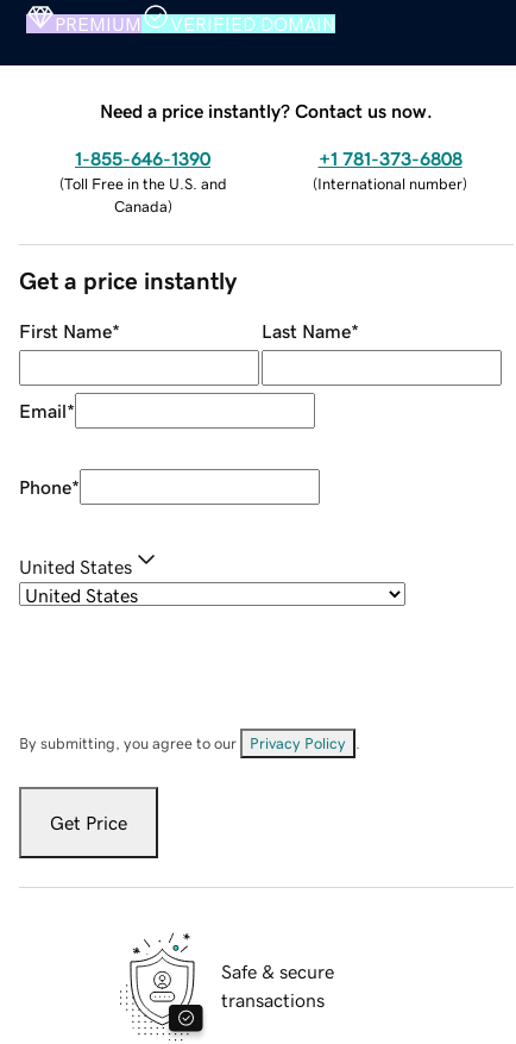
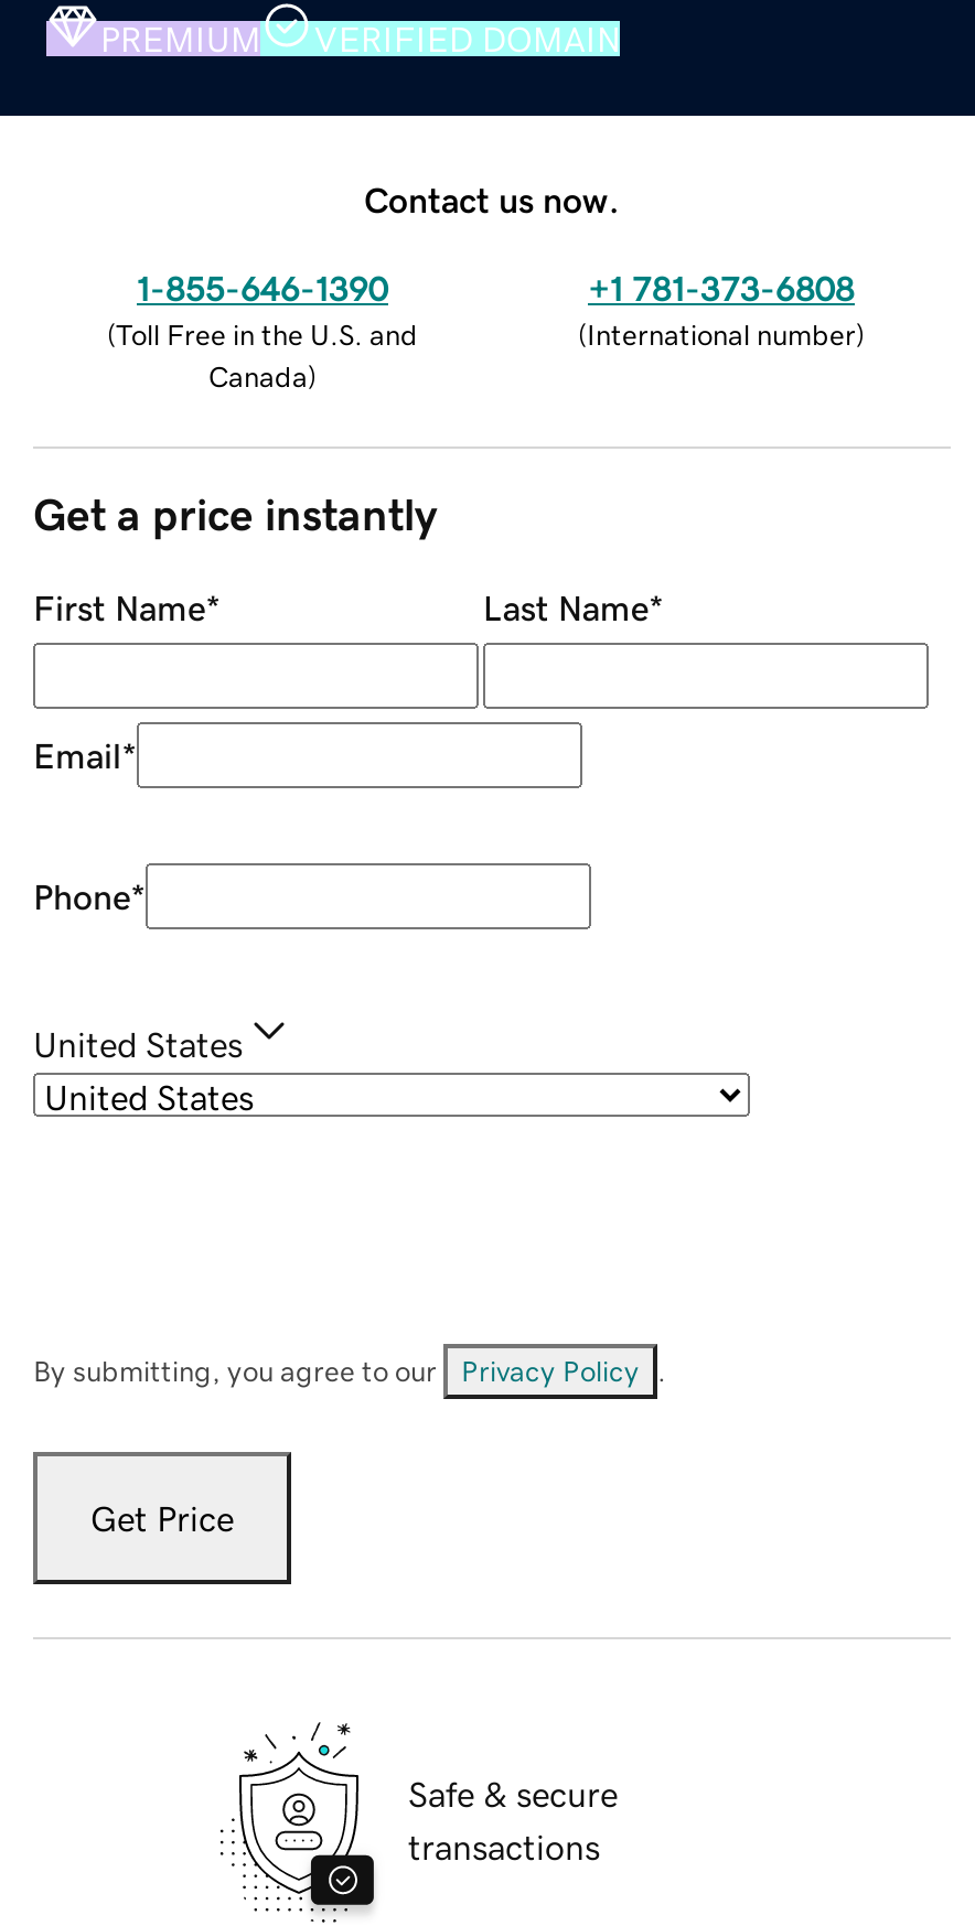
- Need a price instantly? Contact us now.
+ Contact us now.
